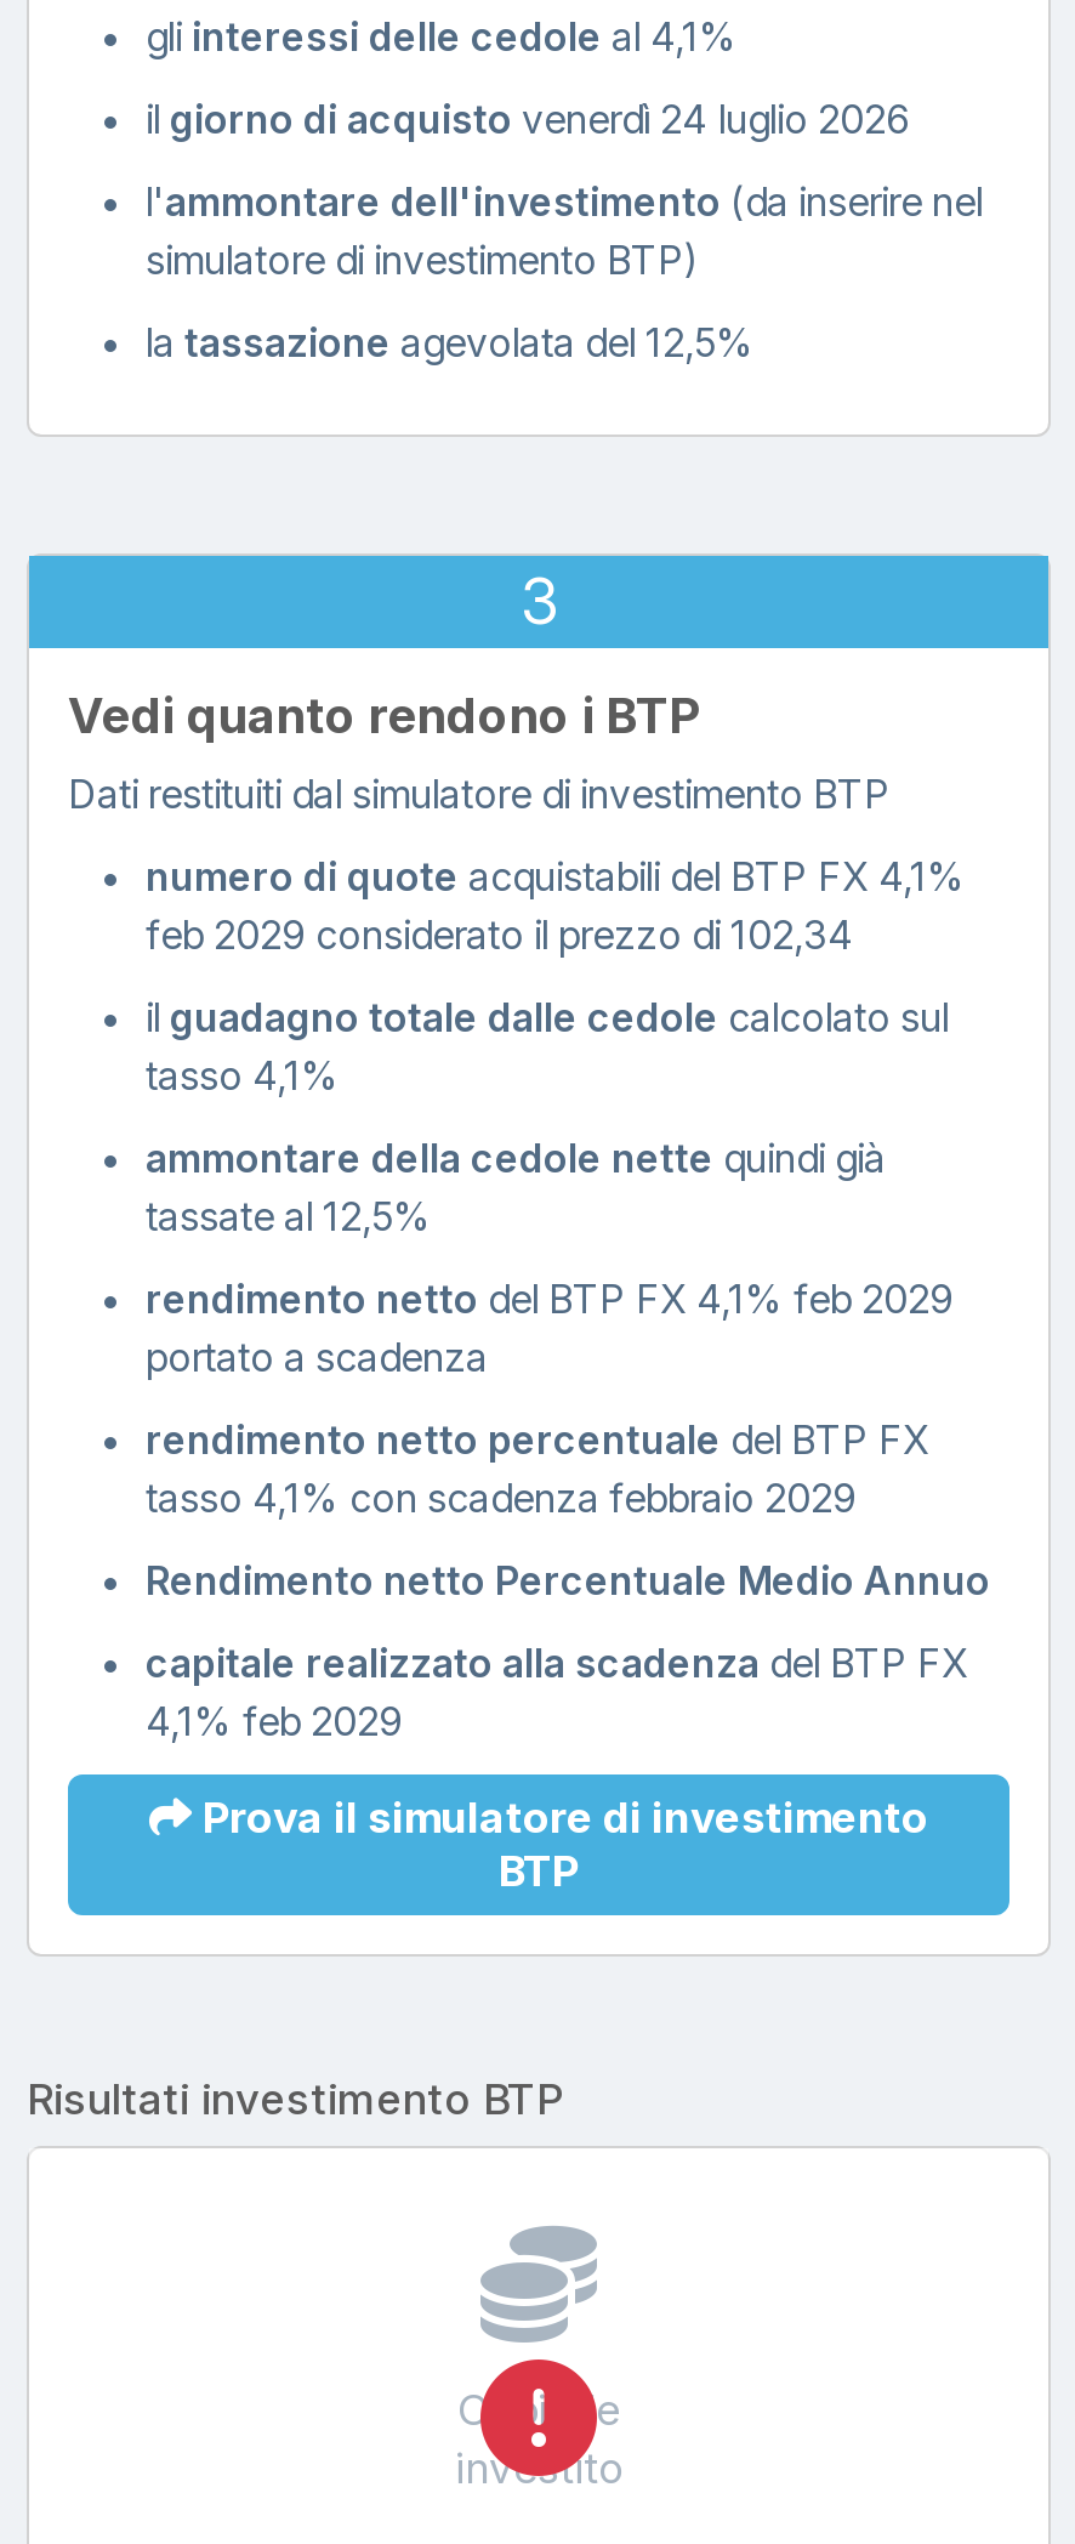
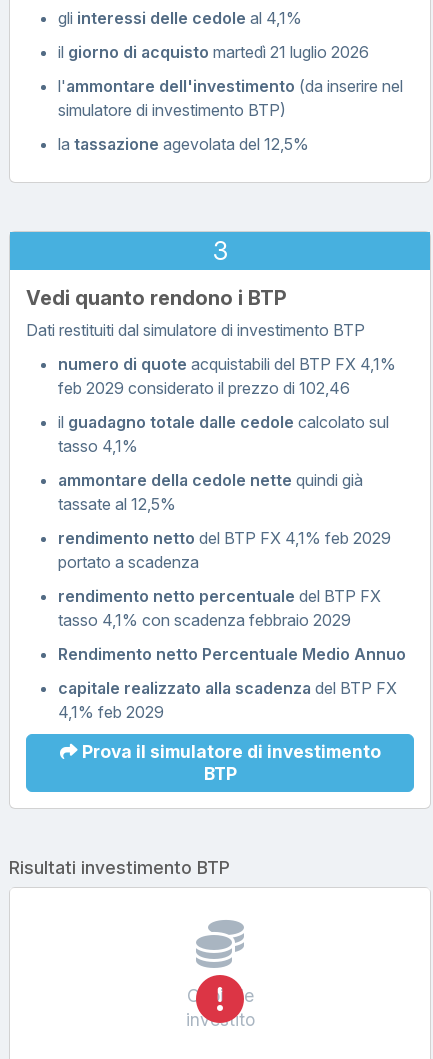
- il giorno di acquisto venerdì 24 luglio 2026
+ il giorno di acquisto martedì 21 luglio 2026

- feb 2029 considerato il prezzo di 102,34
+ feb 2029 considerato il prezzo di 102,46
